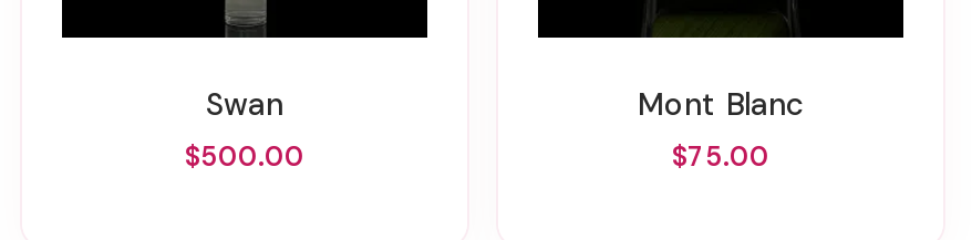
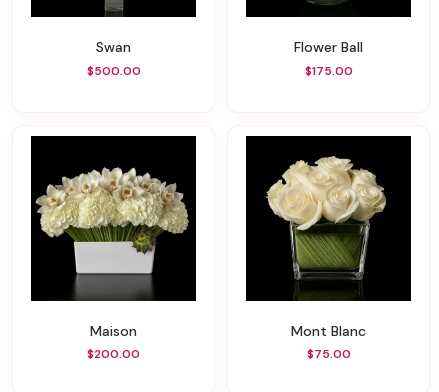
+ Flower Ball
+ $175.00

+ [image]
+ Maison
+ $200.00

+ [image]
